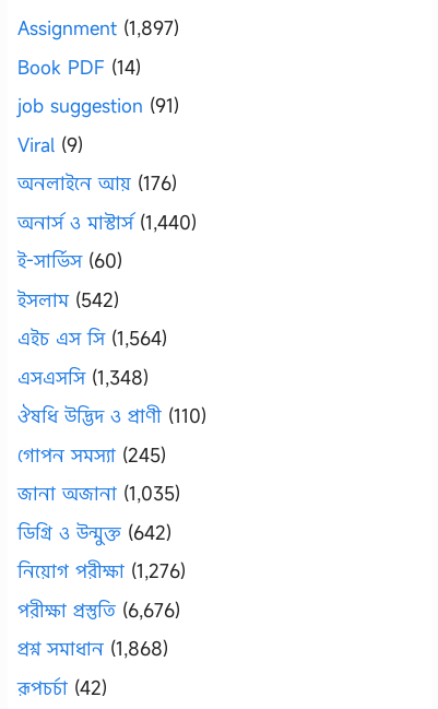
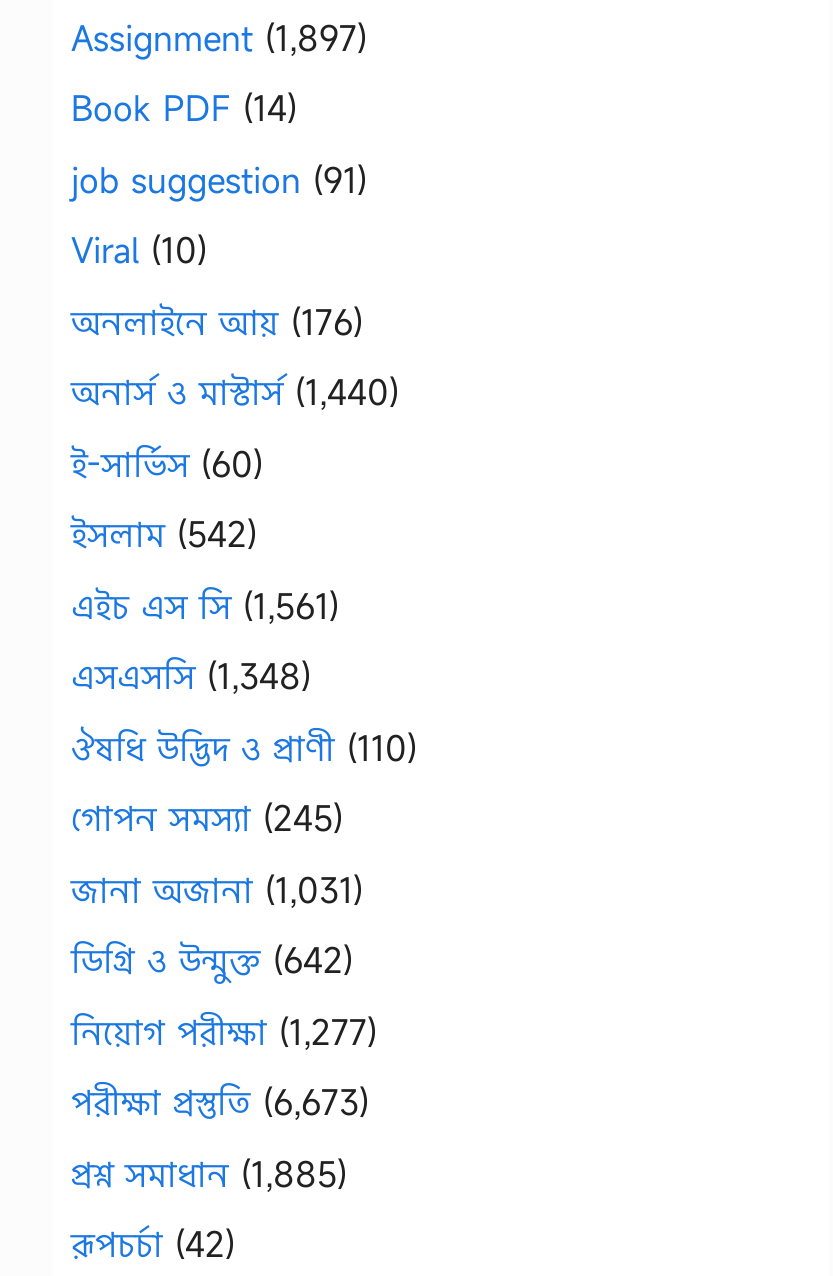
- Viral (9)
+ Viral (10)

- এইচ এস সি (1,564)
+ এইচ এস সি (1,561)

- জানা অজানা (1,035)
+ জানা অজানা (1,031)

- নিয়োগ পরীক্ষা (1,276)
+ নিয়োগ পরীক্ষা (1,277)

- পরীক্ষা প্রস্তুতি (6,676)
+ পরীক্ষা প্রস্তুতি (6,673)

- প্রশ্ন সমাধান (1,868)
+ প্রশ্ন সমাধান (1,885)
